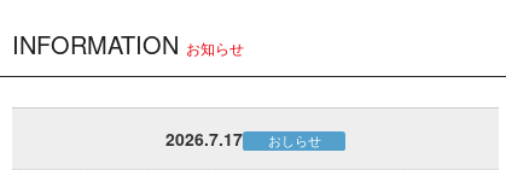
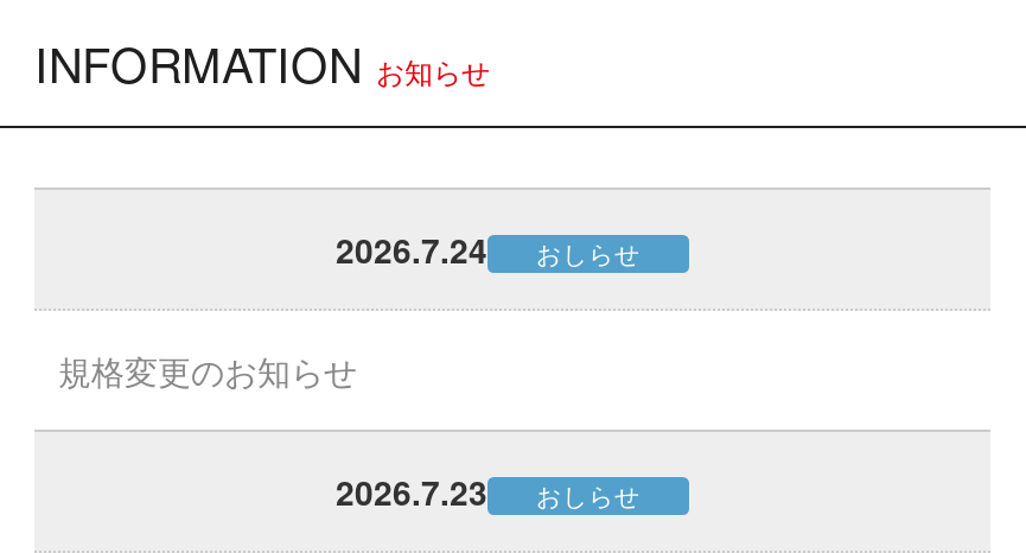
- 2026.7.17
+ 2026.7.24
+ おしらせ
+ 規格変更のお知らせ
+ 2026.7.23
